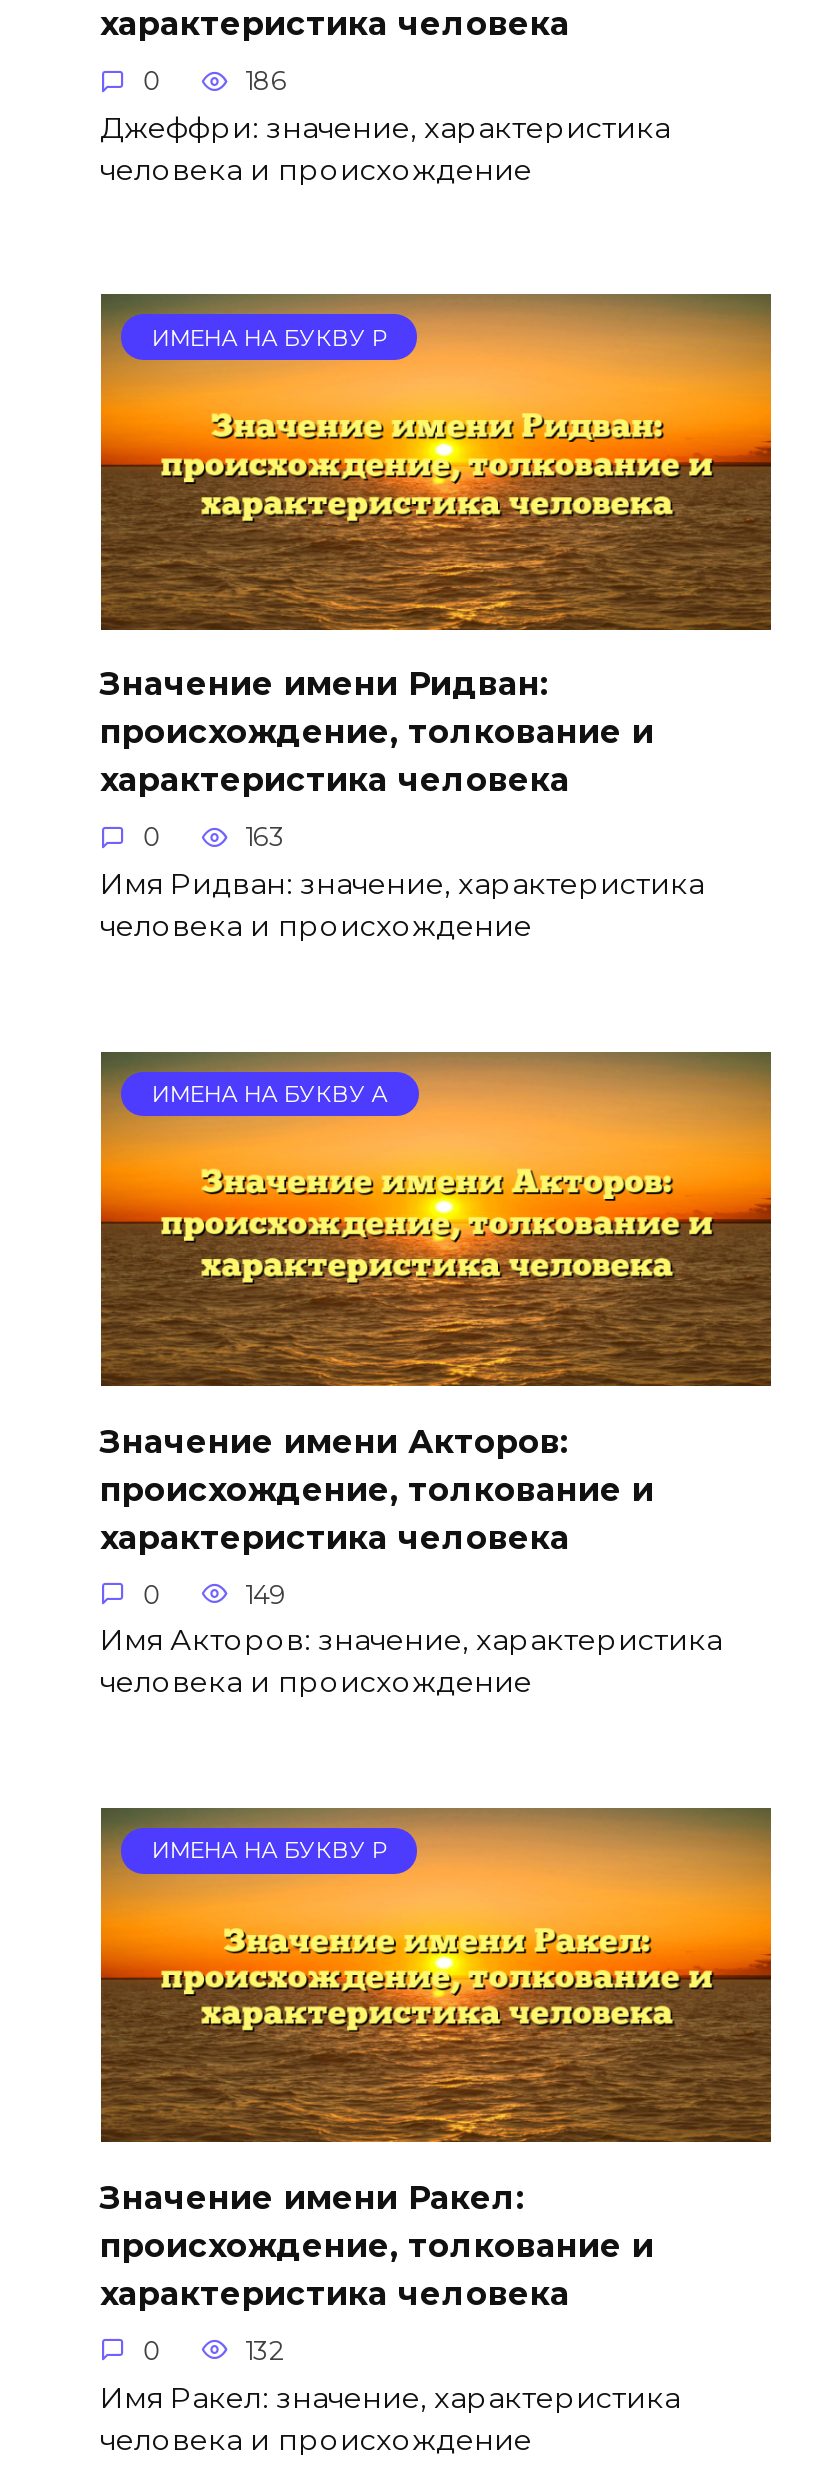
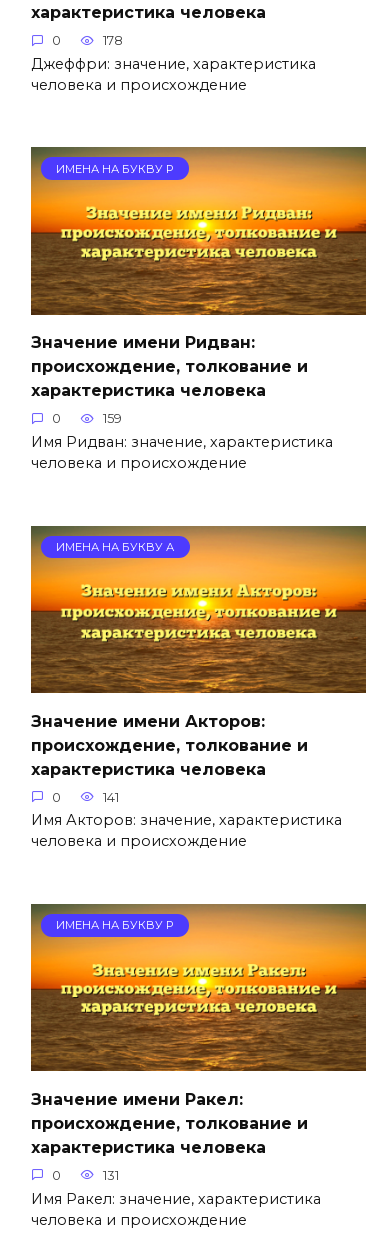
- 186
+ 178

- 163
+ 159

- 149
+ 141

- 132
+ 131
